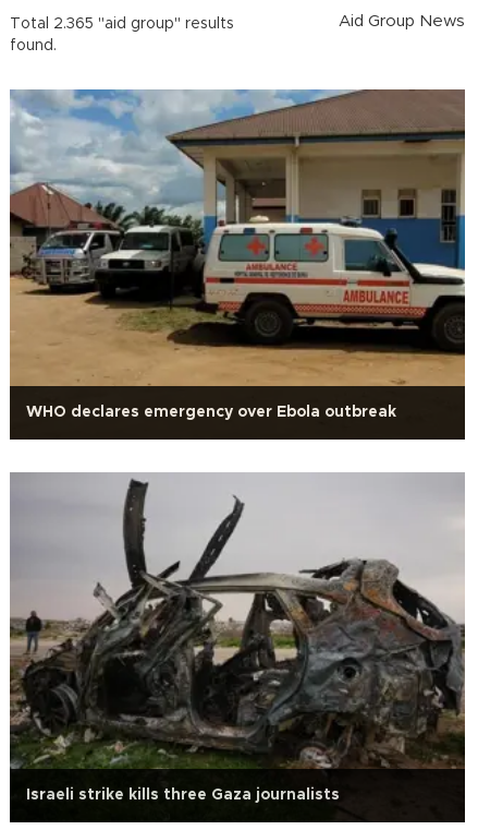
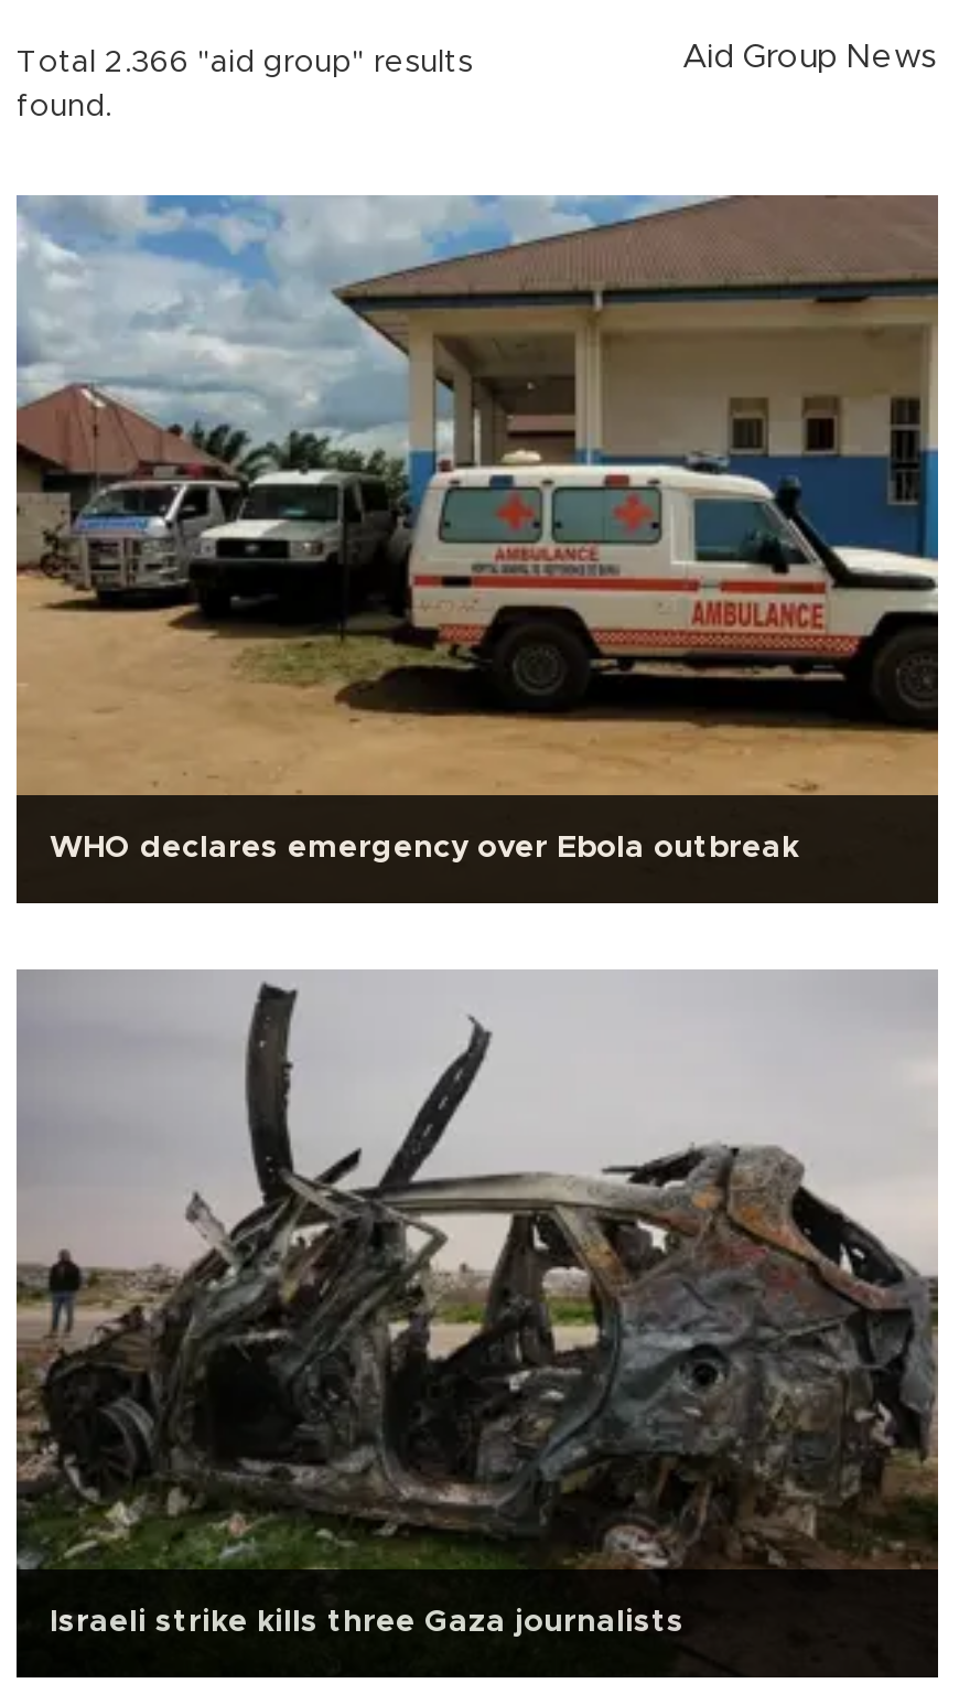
- Total 2.365 "aid group" results
+ Total 2.366 "aid group" results
